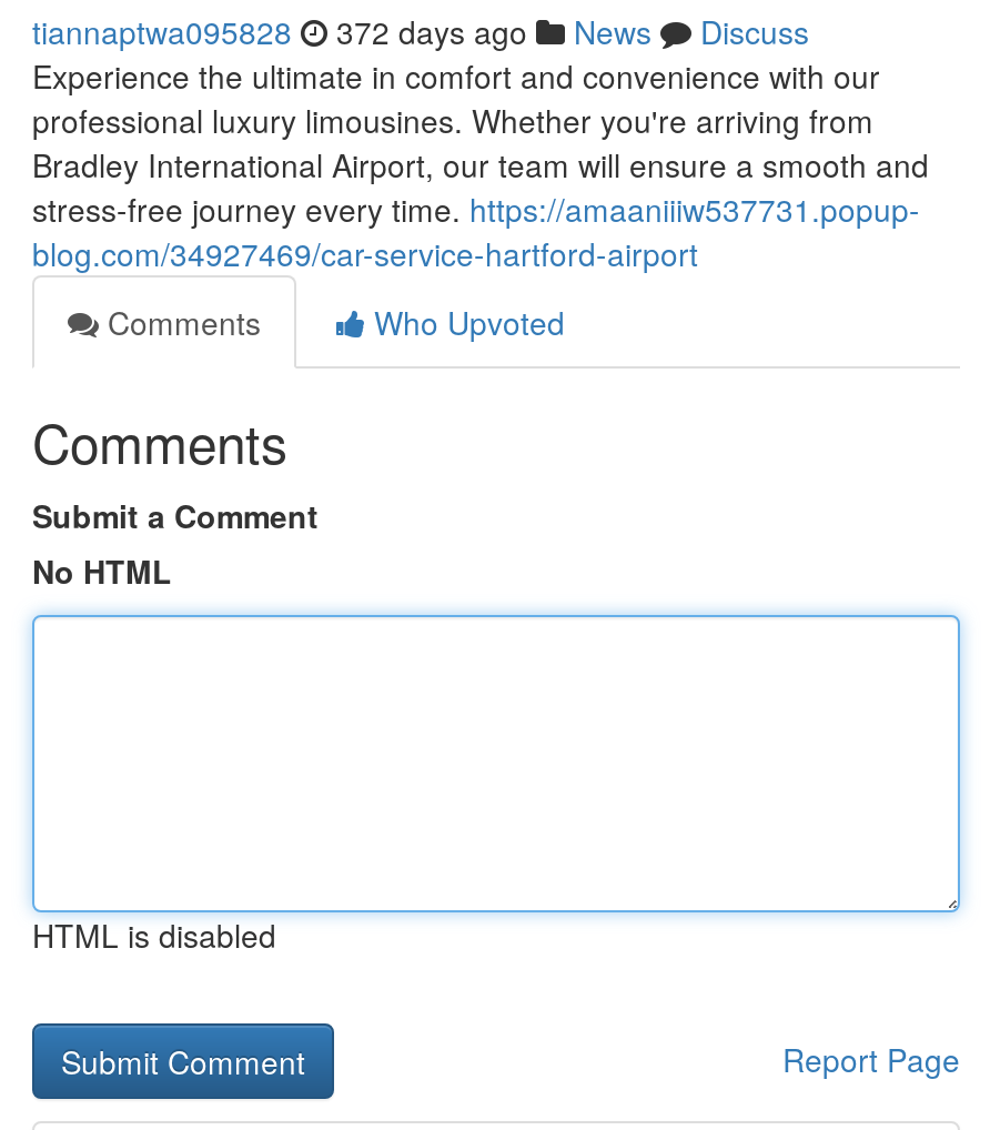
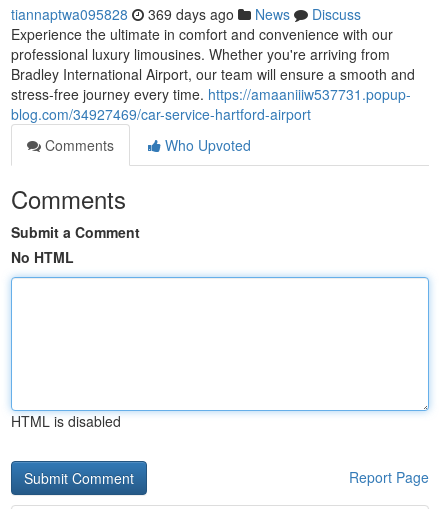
- tiannaptwa095828 372 days ago News Discuss
+ tiannaptwa095828 369 days ago News Discuss
